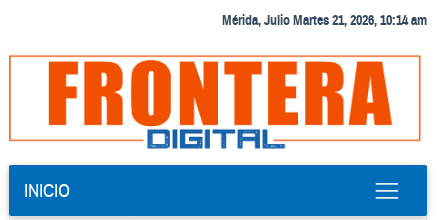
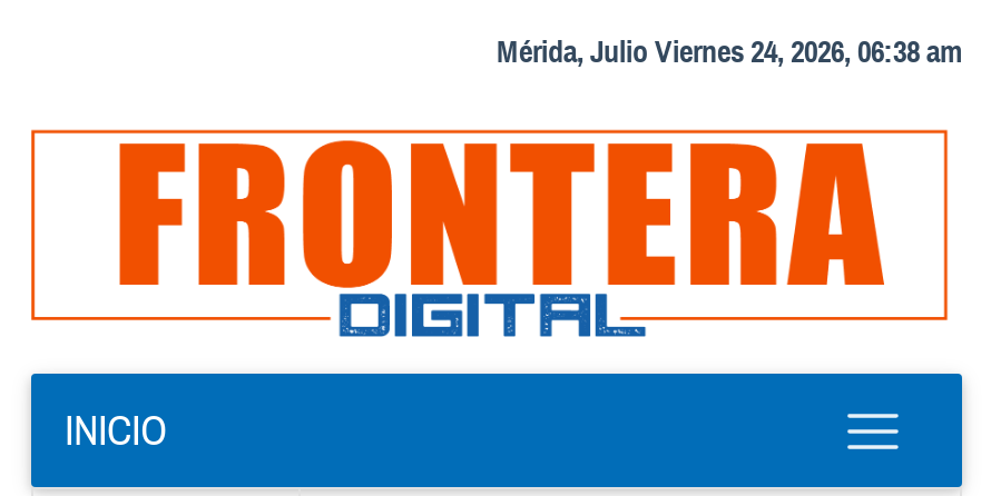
- Mérida, Julio Martes 21, 2026, 10:14 am
+ Mérida, Julio Viernes 24, 2026, 06:38 am
